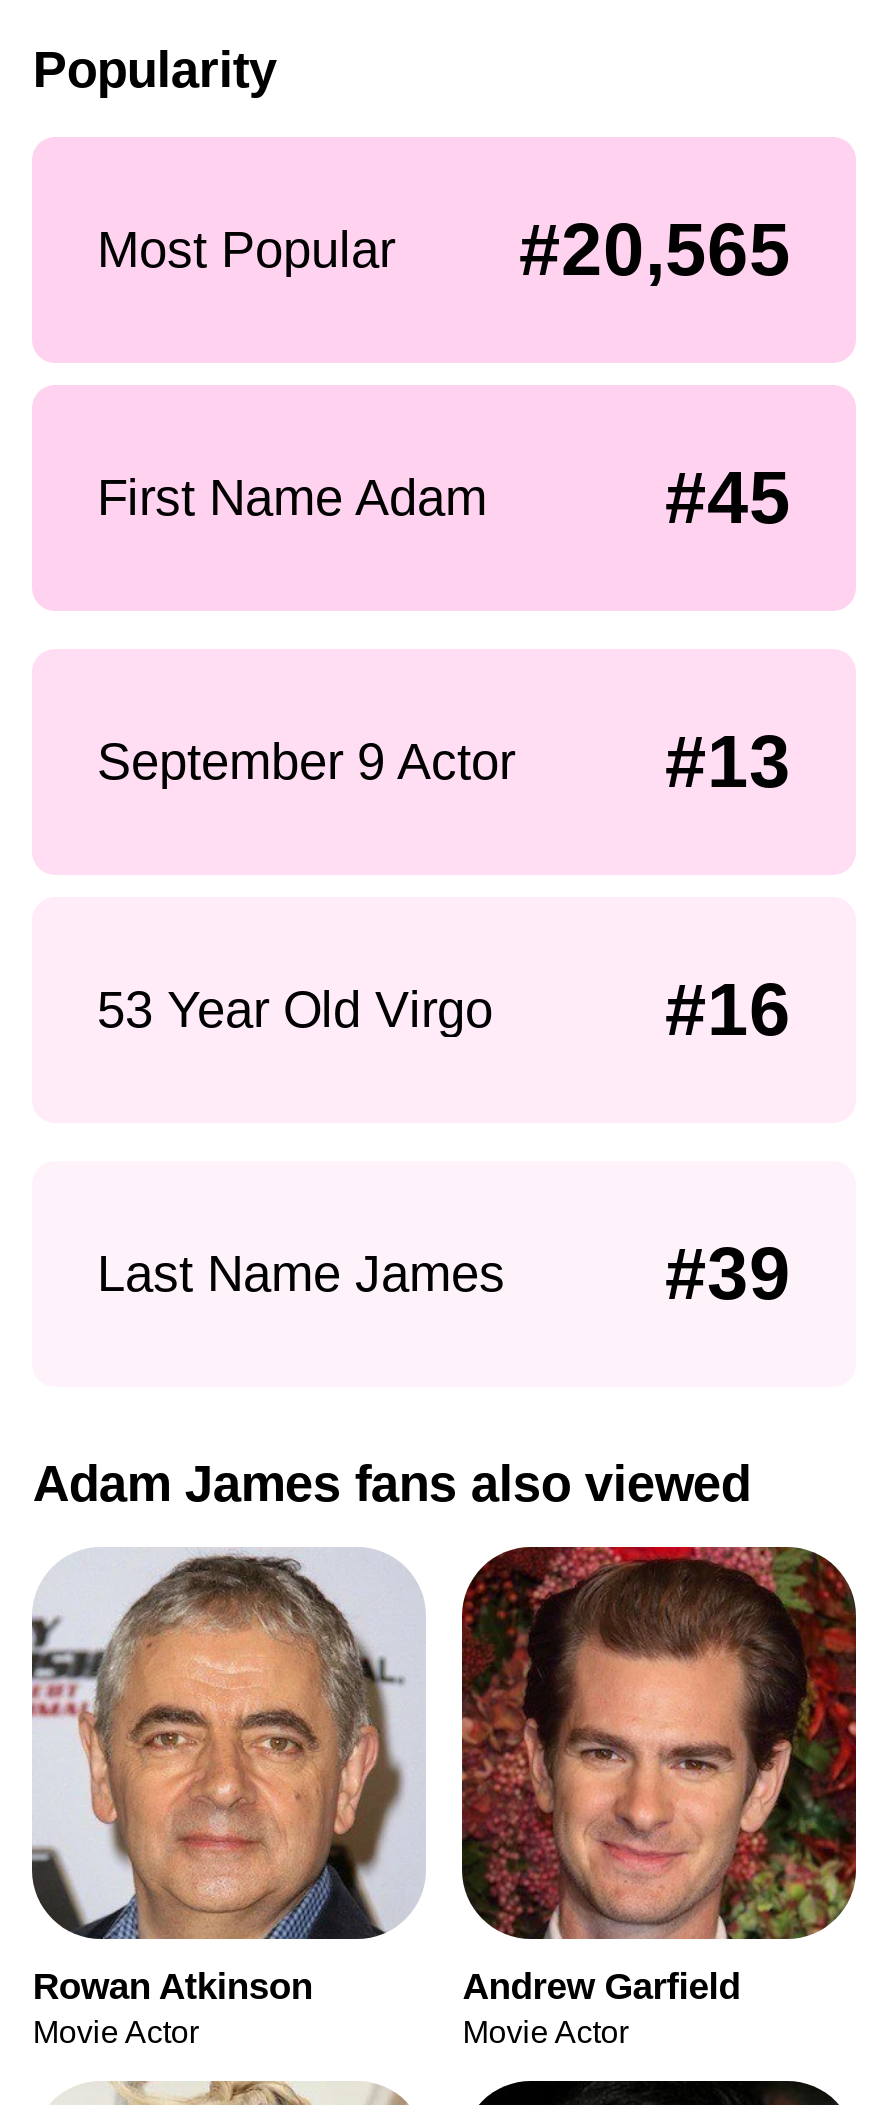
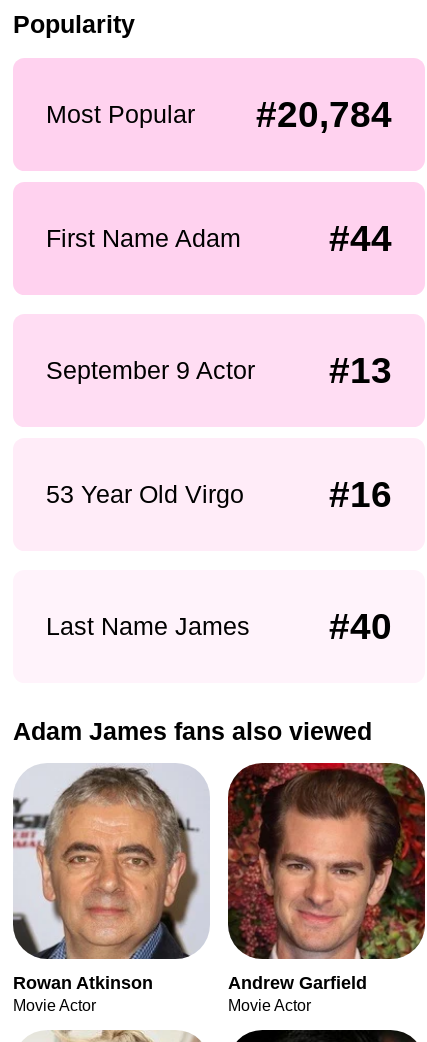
- #20,565
+ #20,784

- #45
+ #44

- #39
+ #40
